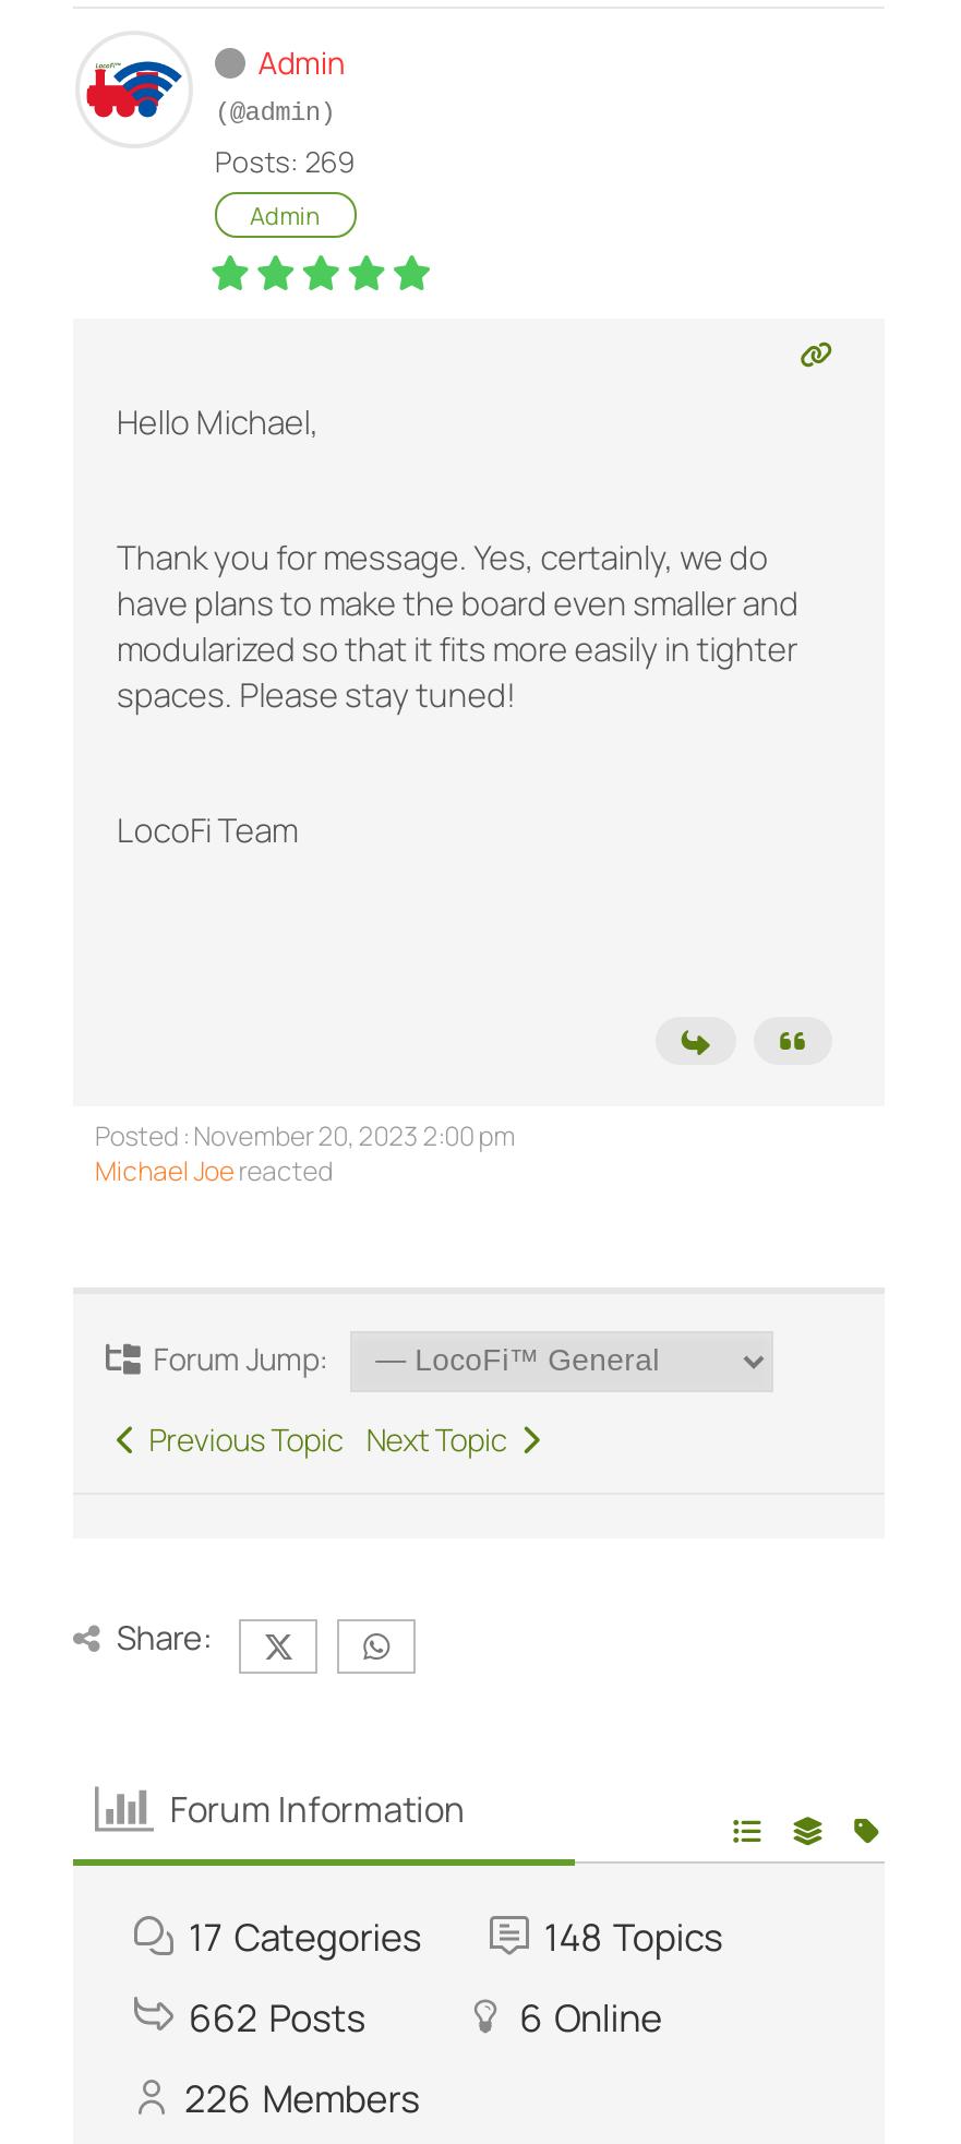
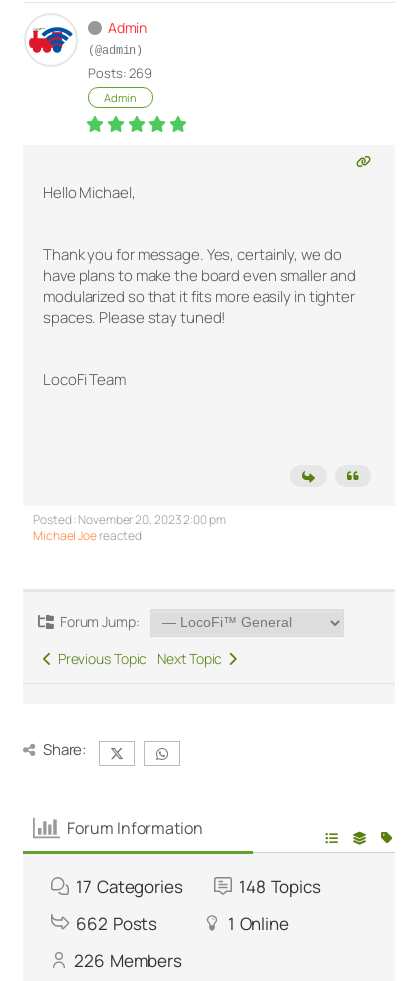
- 6 Online
+ 1 Online
